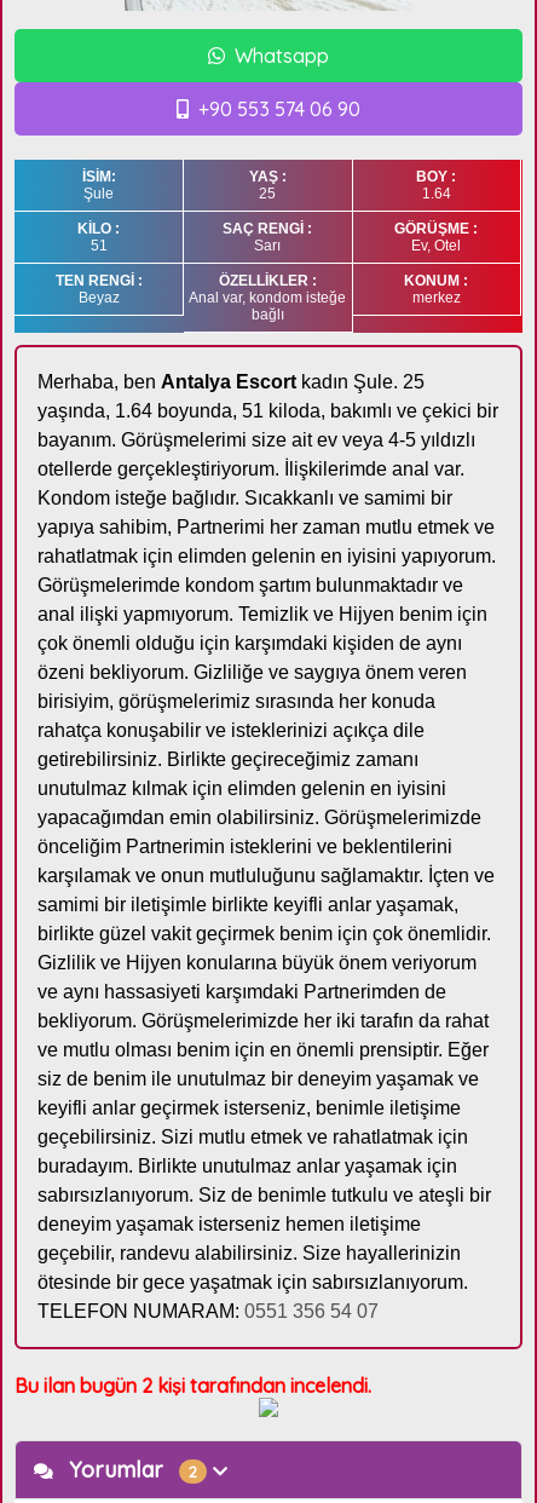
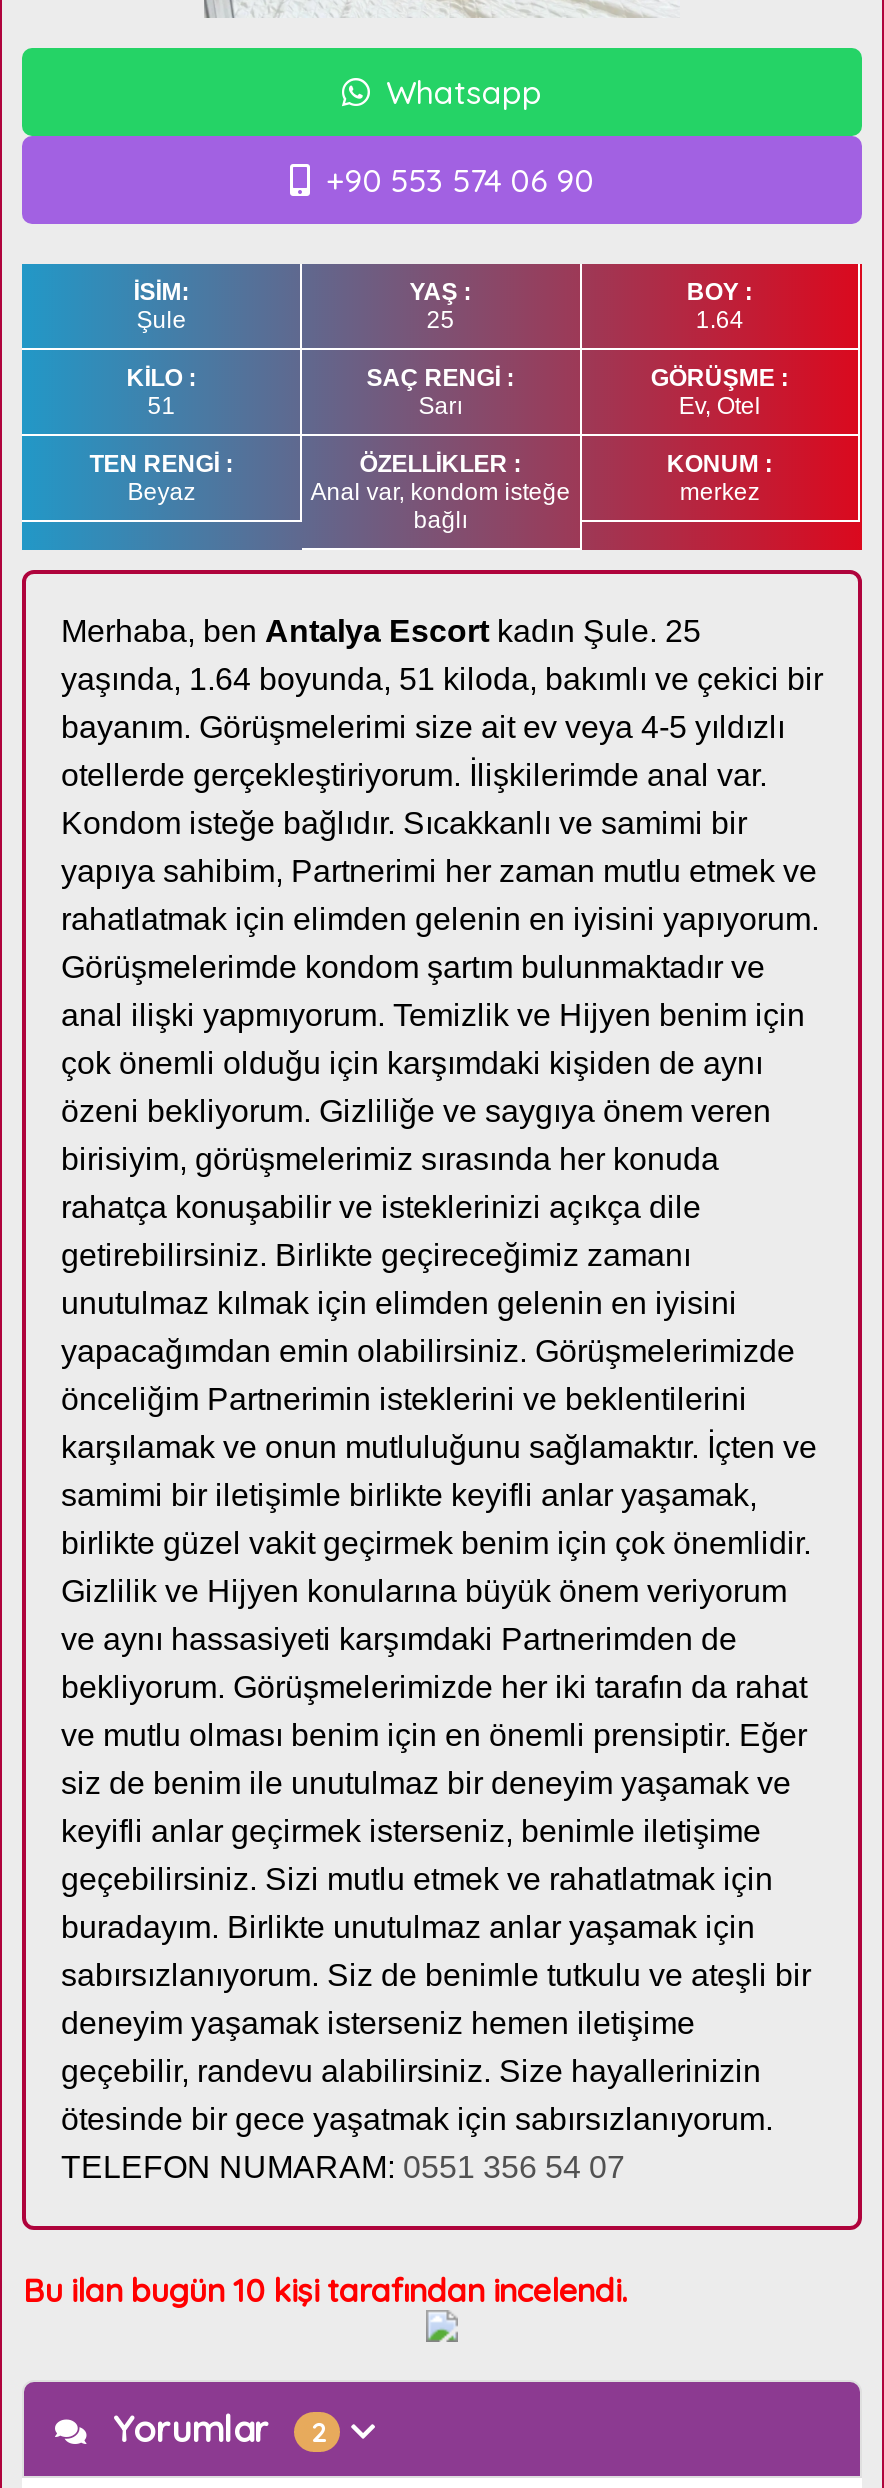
- Bu ilan bugün 2 kişi tarafından incelendi.
+ Bu ilan bugün 10 kişi tarafından incelendi.
